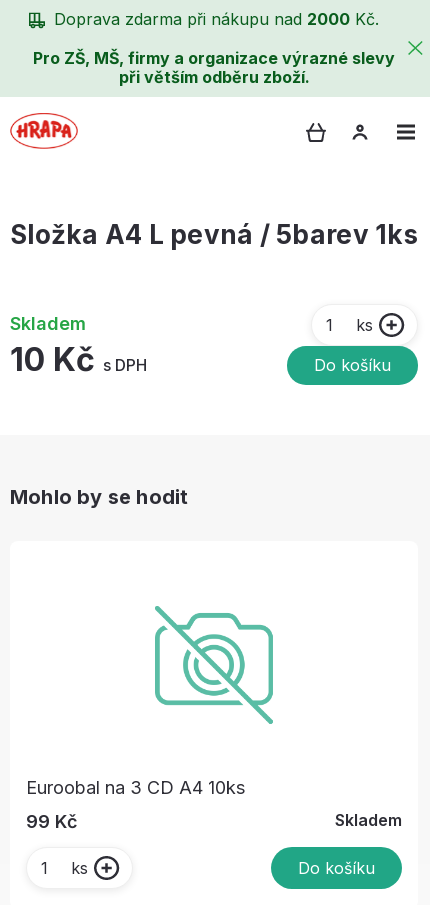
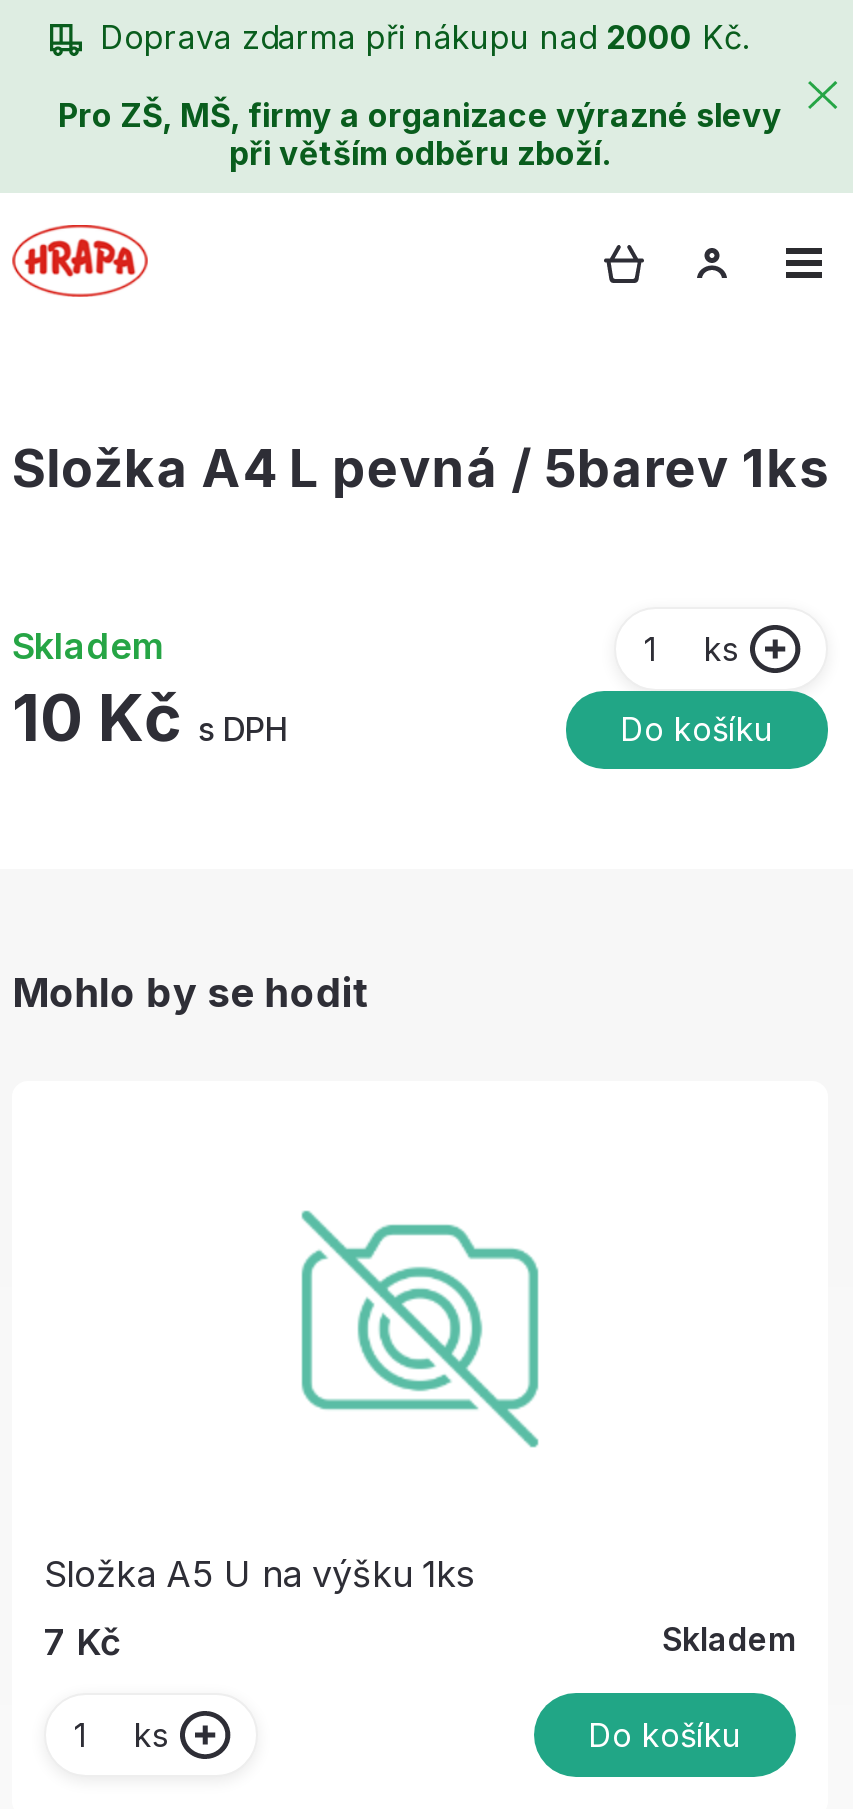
- Euroobal na 3 CD A4 10ks
+ Složka A5 U na výšku 1ks

- 99 Kč
+ 7 Kč
